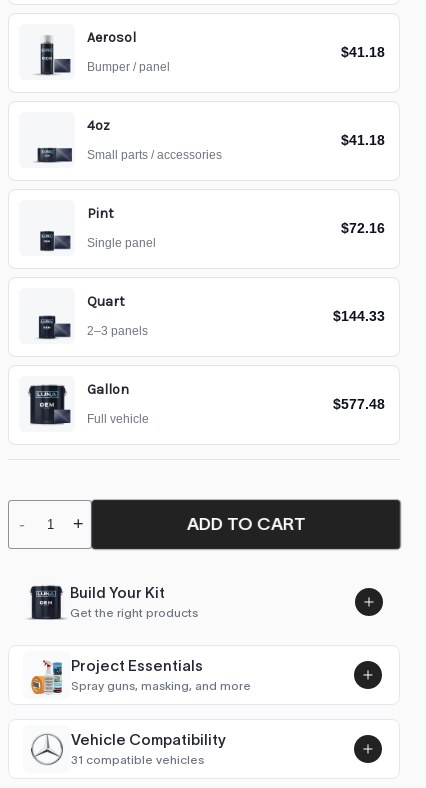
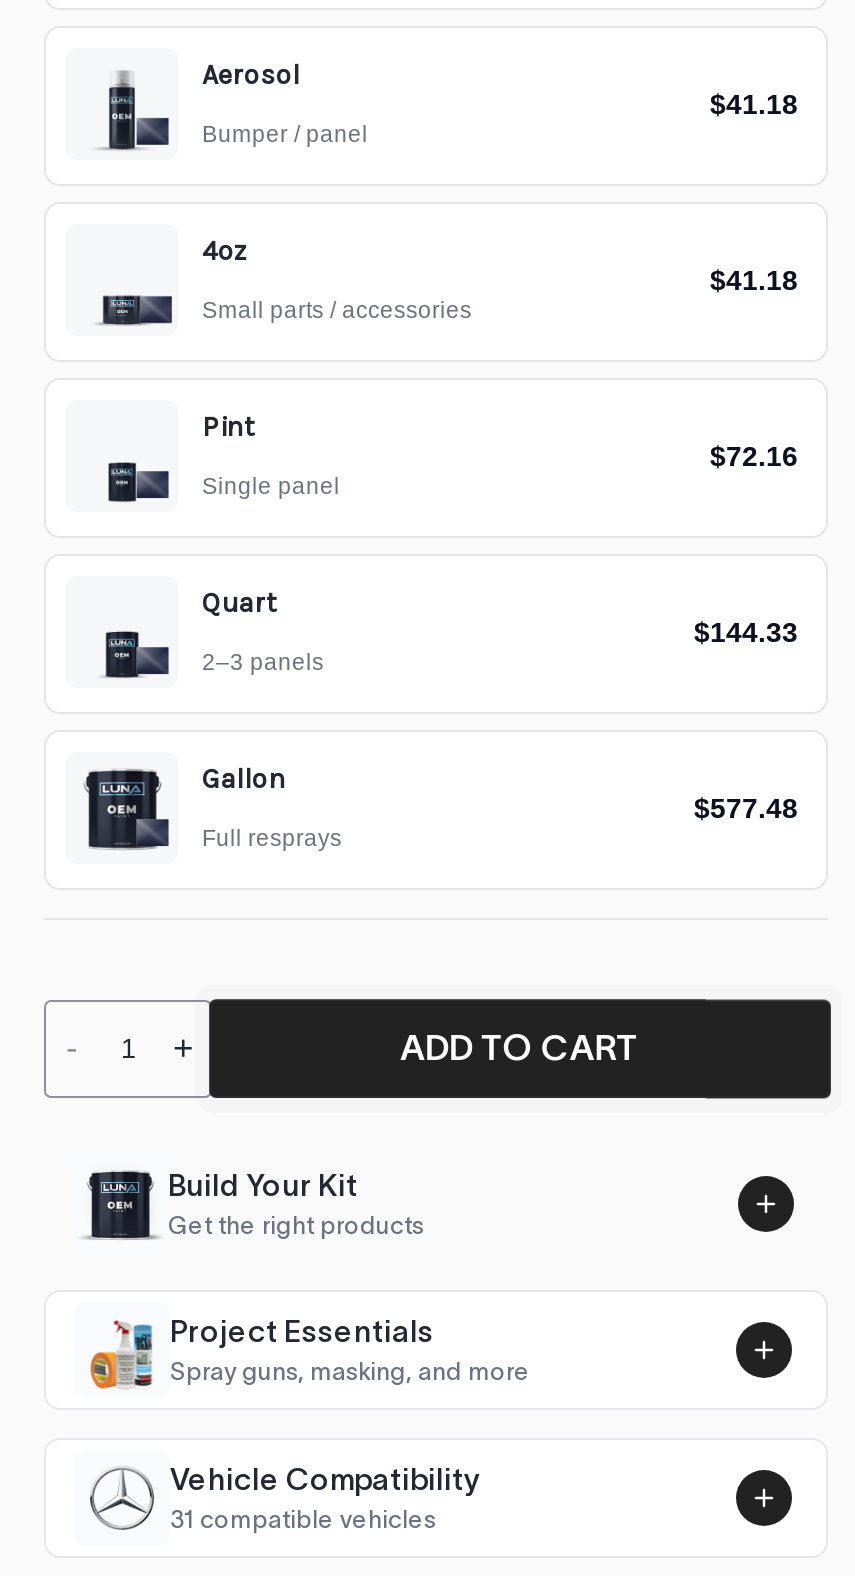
- Full vehicle
+ Full resprays
